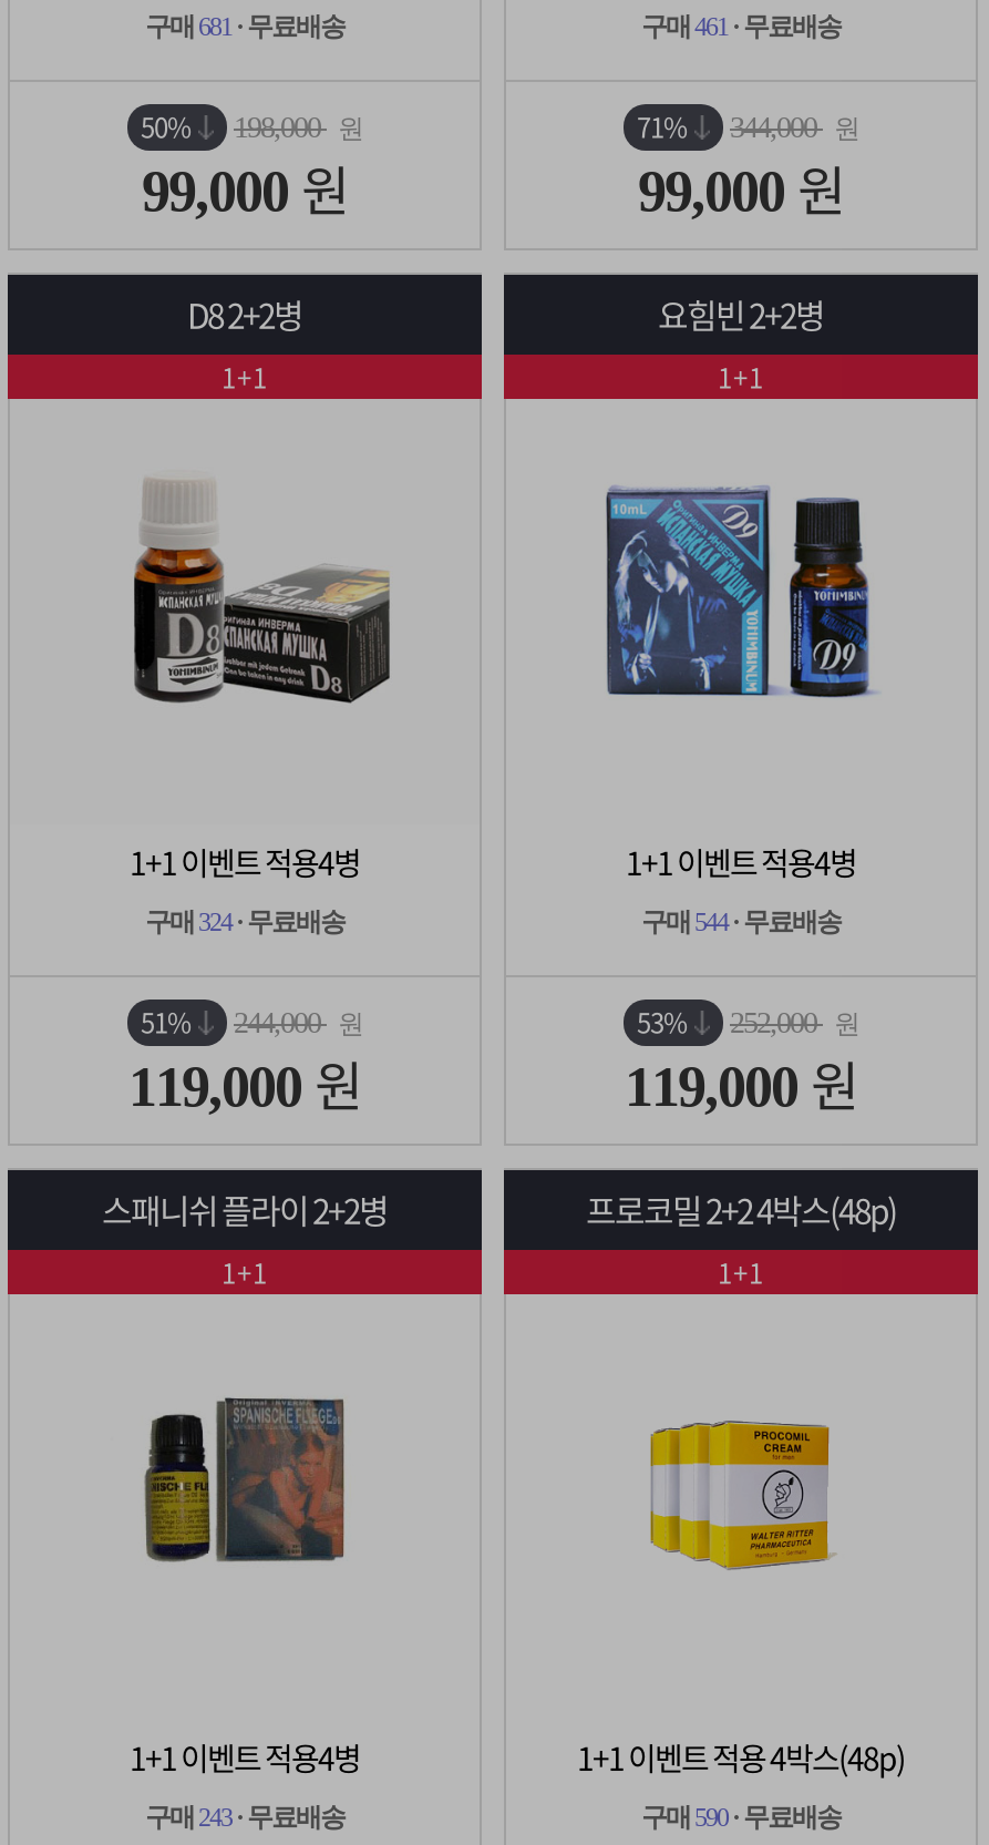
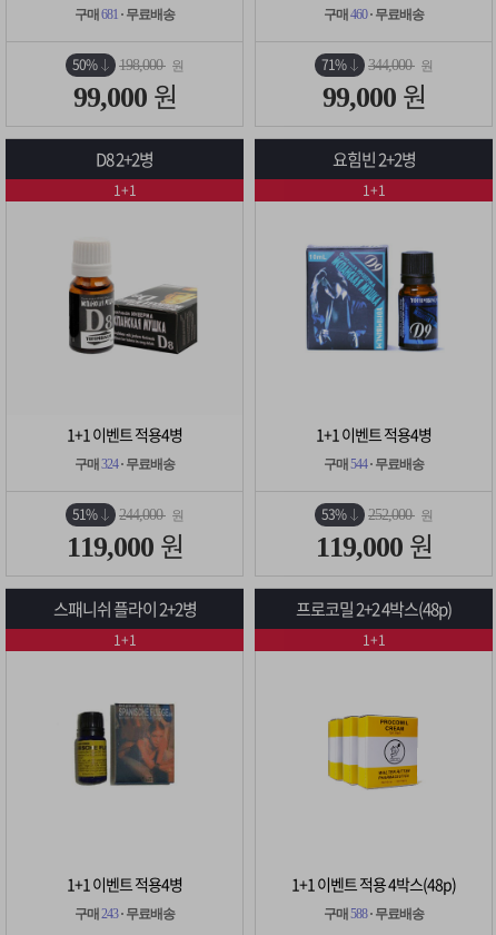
- 구매461 · 무료배송
+ 구매460 · 무료배송

- 구매 590 · 무료배송
+ 구매 588 · 무료배송
